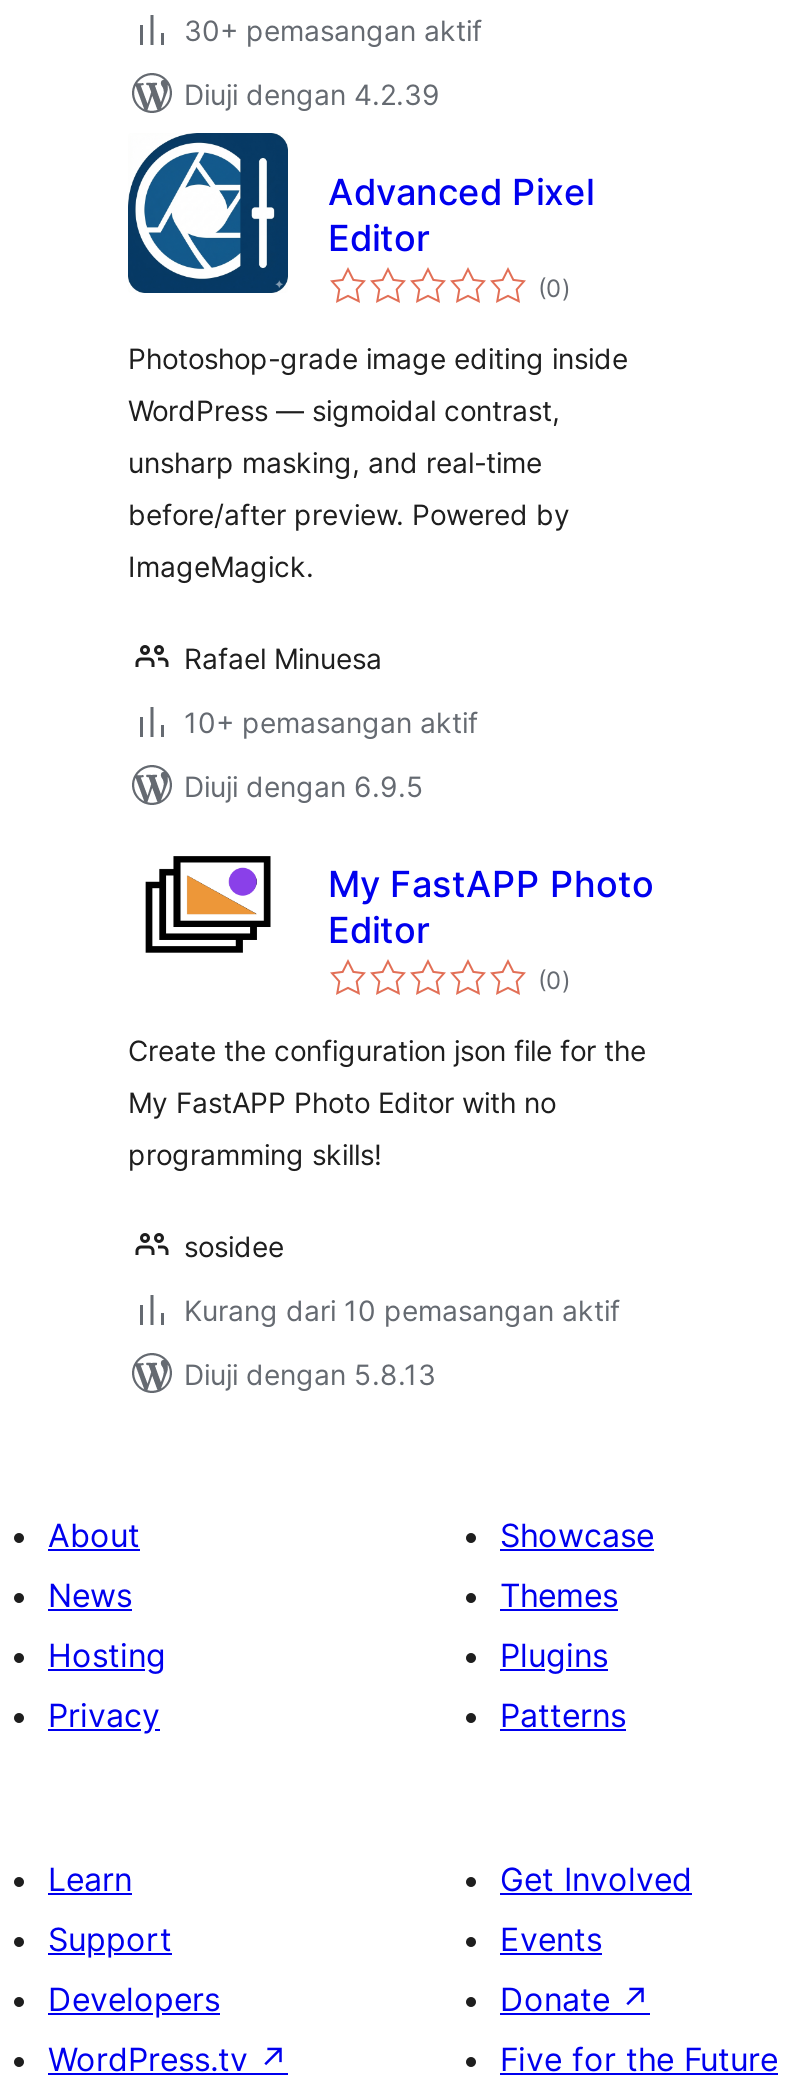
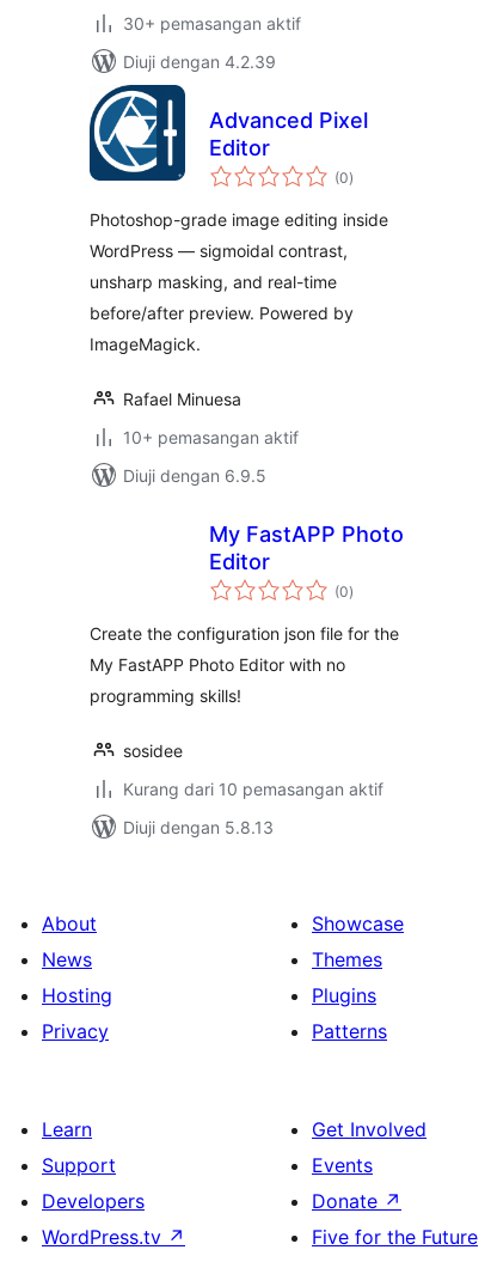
- [image]
